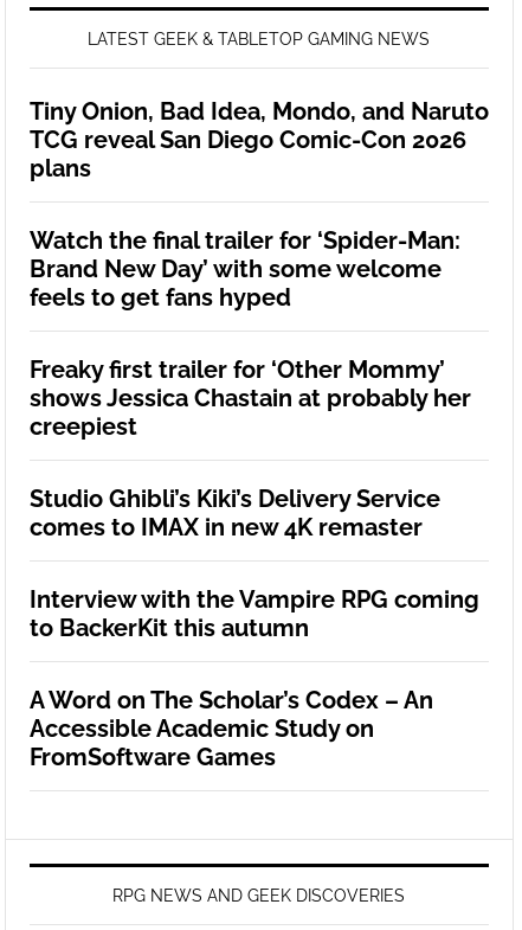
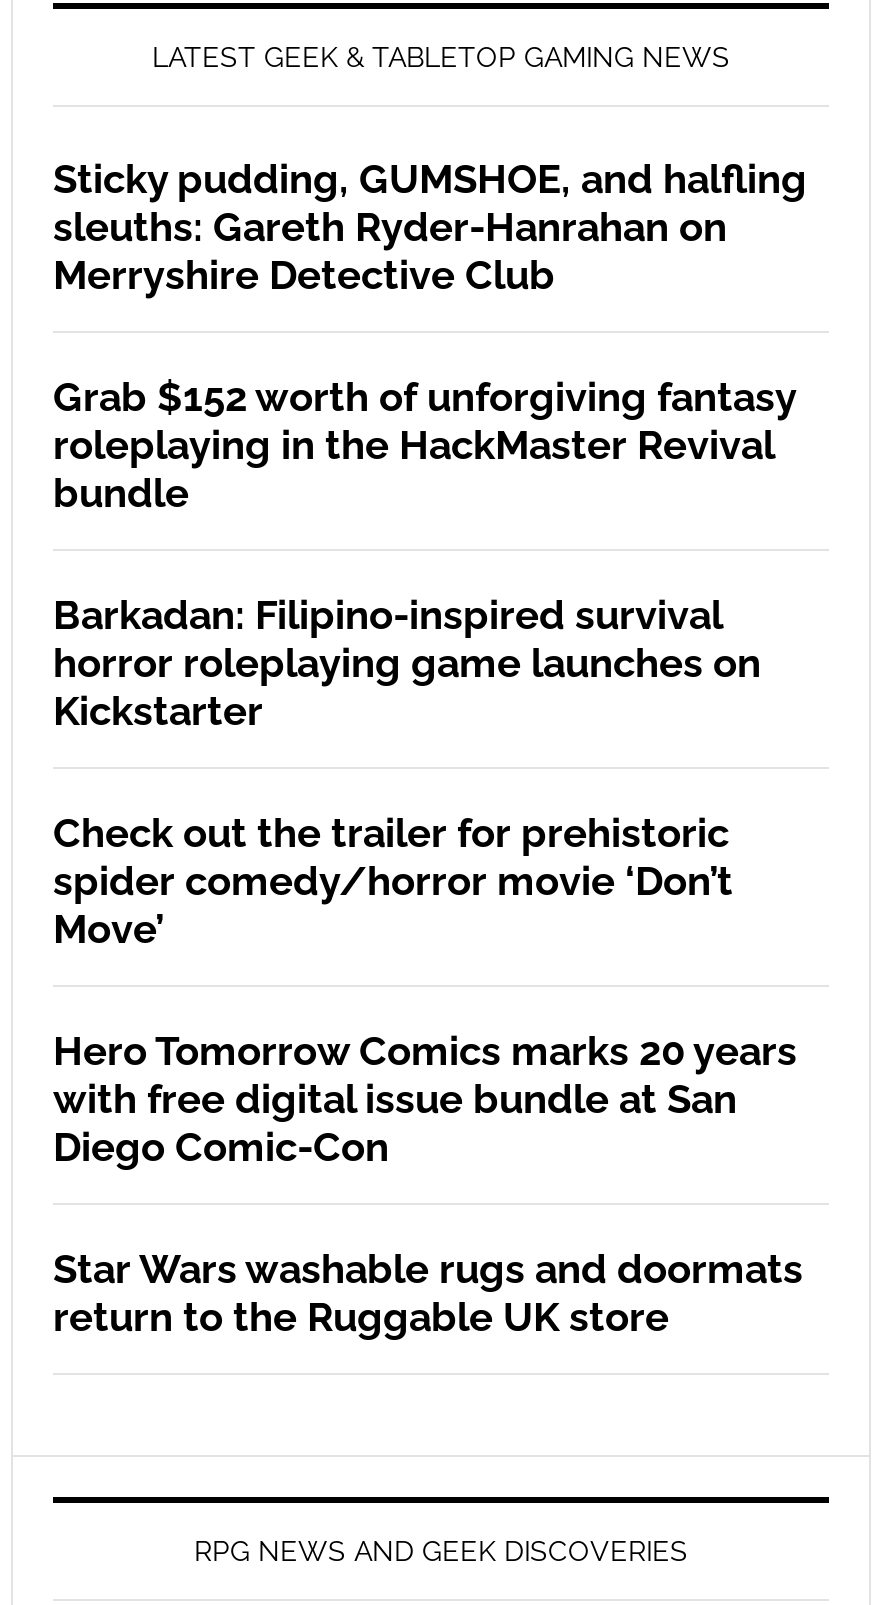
- Tiny Onion, Bad Idea, Mondo, and Naruto
- TCG reveal San Diego Comic-Con 2026
- plans
+ Sticky pudding, GUMSHOE, and halfling
+ sleuths: Gareth Ryder-Hanrahan on
+ Merryshire Detective Club

- Watch the final trailer for ‘Spider-Man:
- Brand New Day’ with some welcome
- feels to get fans hyped
+ Grab $152 worth of unforgiving fantasy
+ roleplaying in the HackMaster Revival
+ bundle

- Freaky first trailer for ‘Other Mommy’
- shows Jessica Chastain at probably her
- creepiest
+ Barkadan: Filipino-inspired survival
+ horror roleplaying game launches on
+ Kickstarter

- Studio Ghibli’s Kiki’s Delivery Service
- comes to IMAX in new 4K remaster
+ Check out the trailer for prehistoric
+ spider comedy/horror movie ‘Don’t
+ Move’

- Interview with the Vampire RPG coming
- to BackerKit this autumn
+ Hero Tomorrow Comics marks 20 years
+ with free digital issue bundle at San
+ Diego Comic-Con

- A Word on The Scholar’s Codex – An
- Accessible Academic Study on
- FromSoftware Games
+ Star Wars washable rugs and doormats
+ return to the Ruggable UK store
